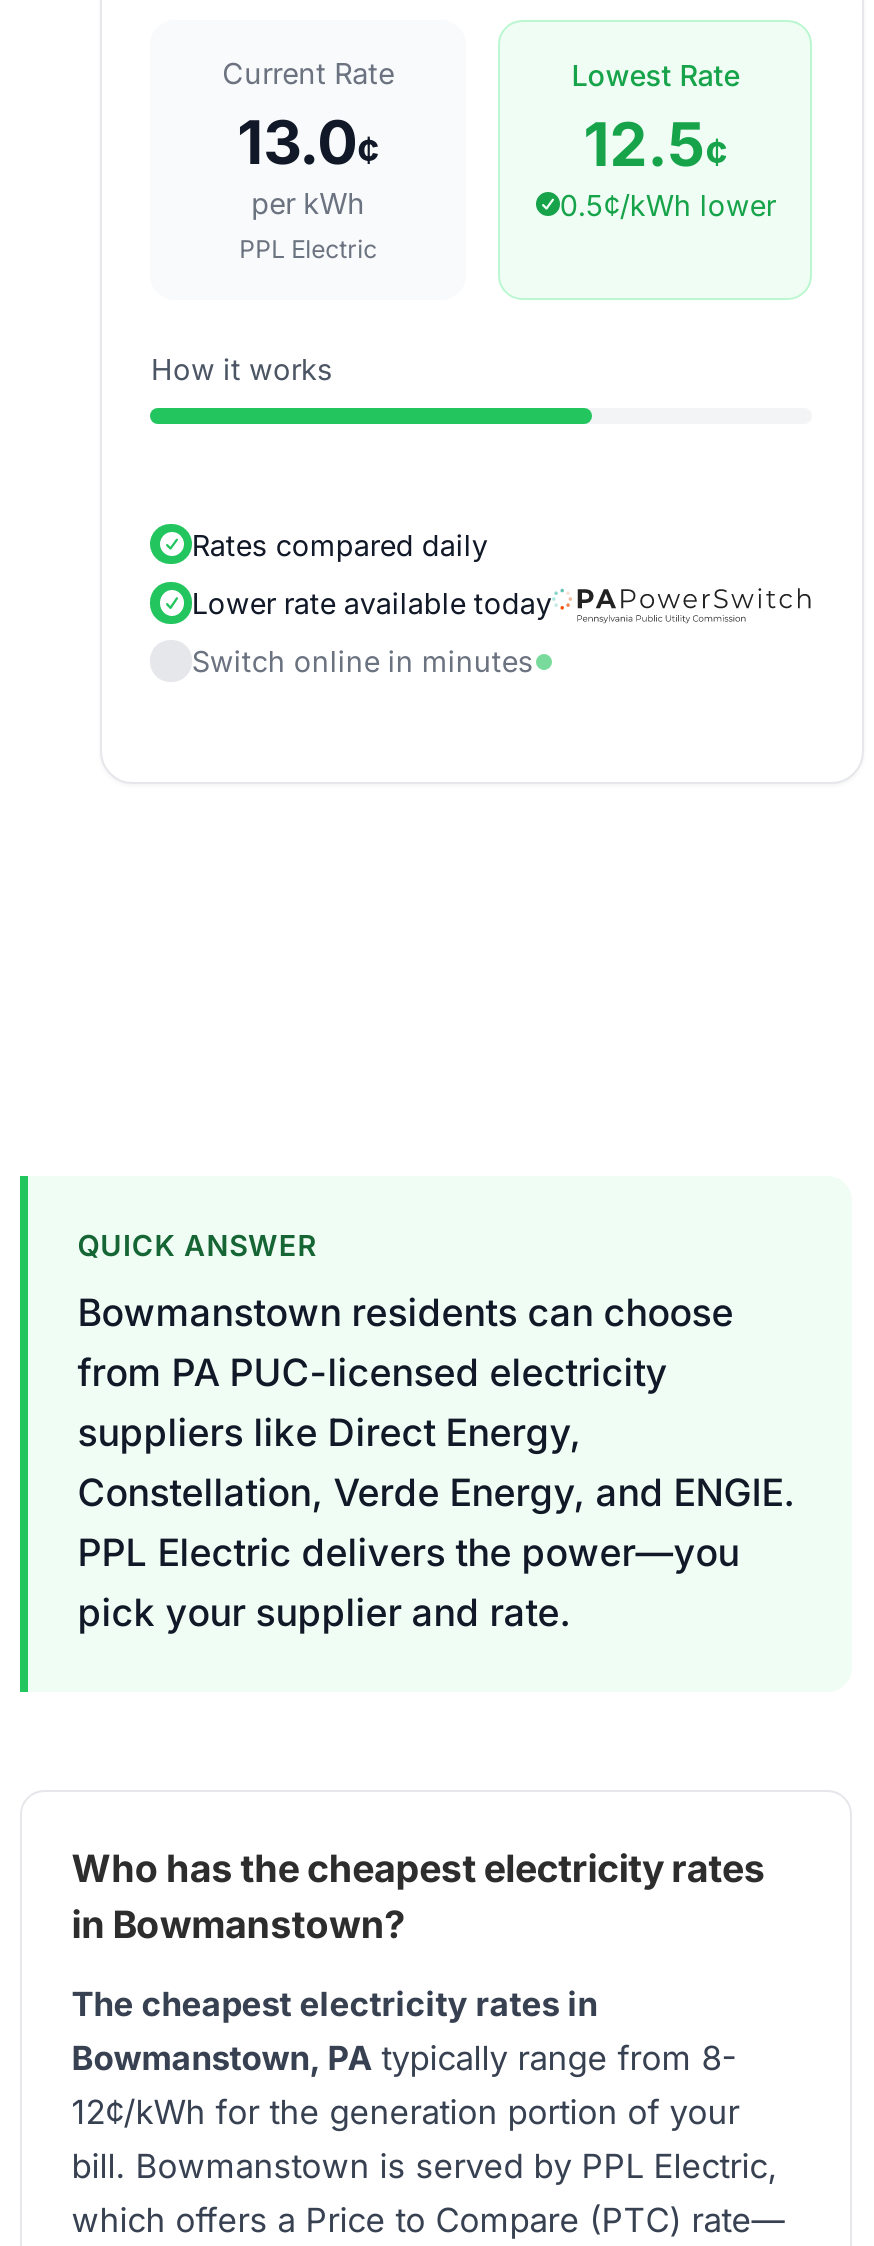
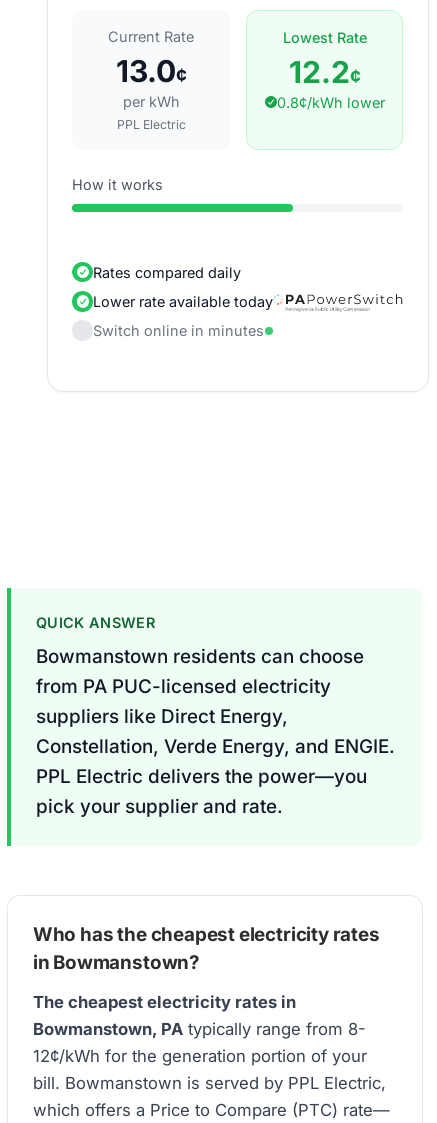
- 12.5¢
+ 12.2¢

- 0.5¢/kWh lower
+ 0.8¢/kWh lower
